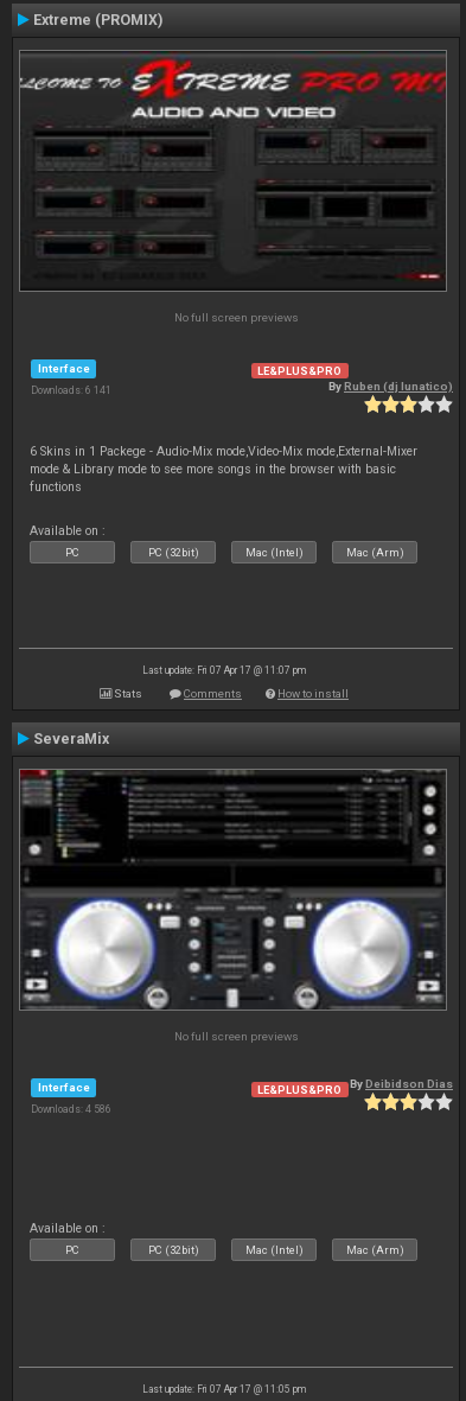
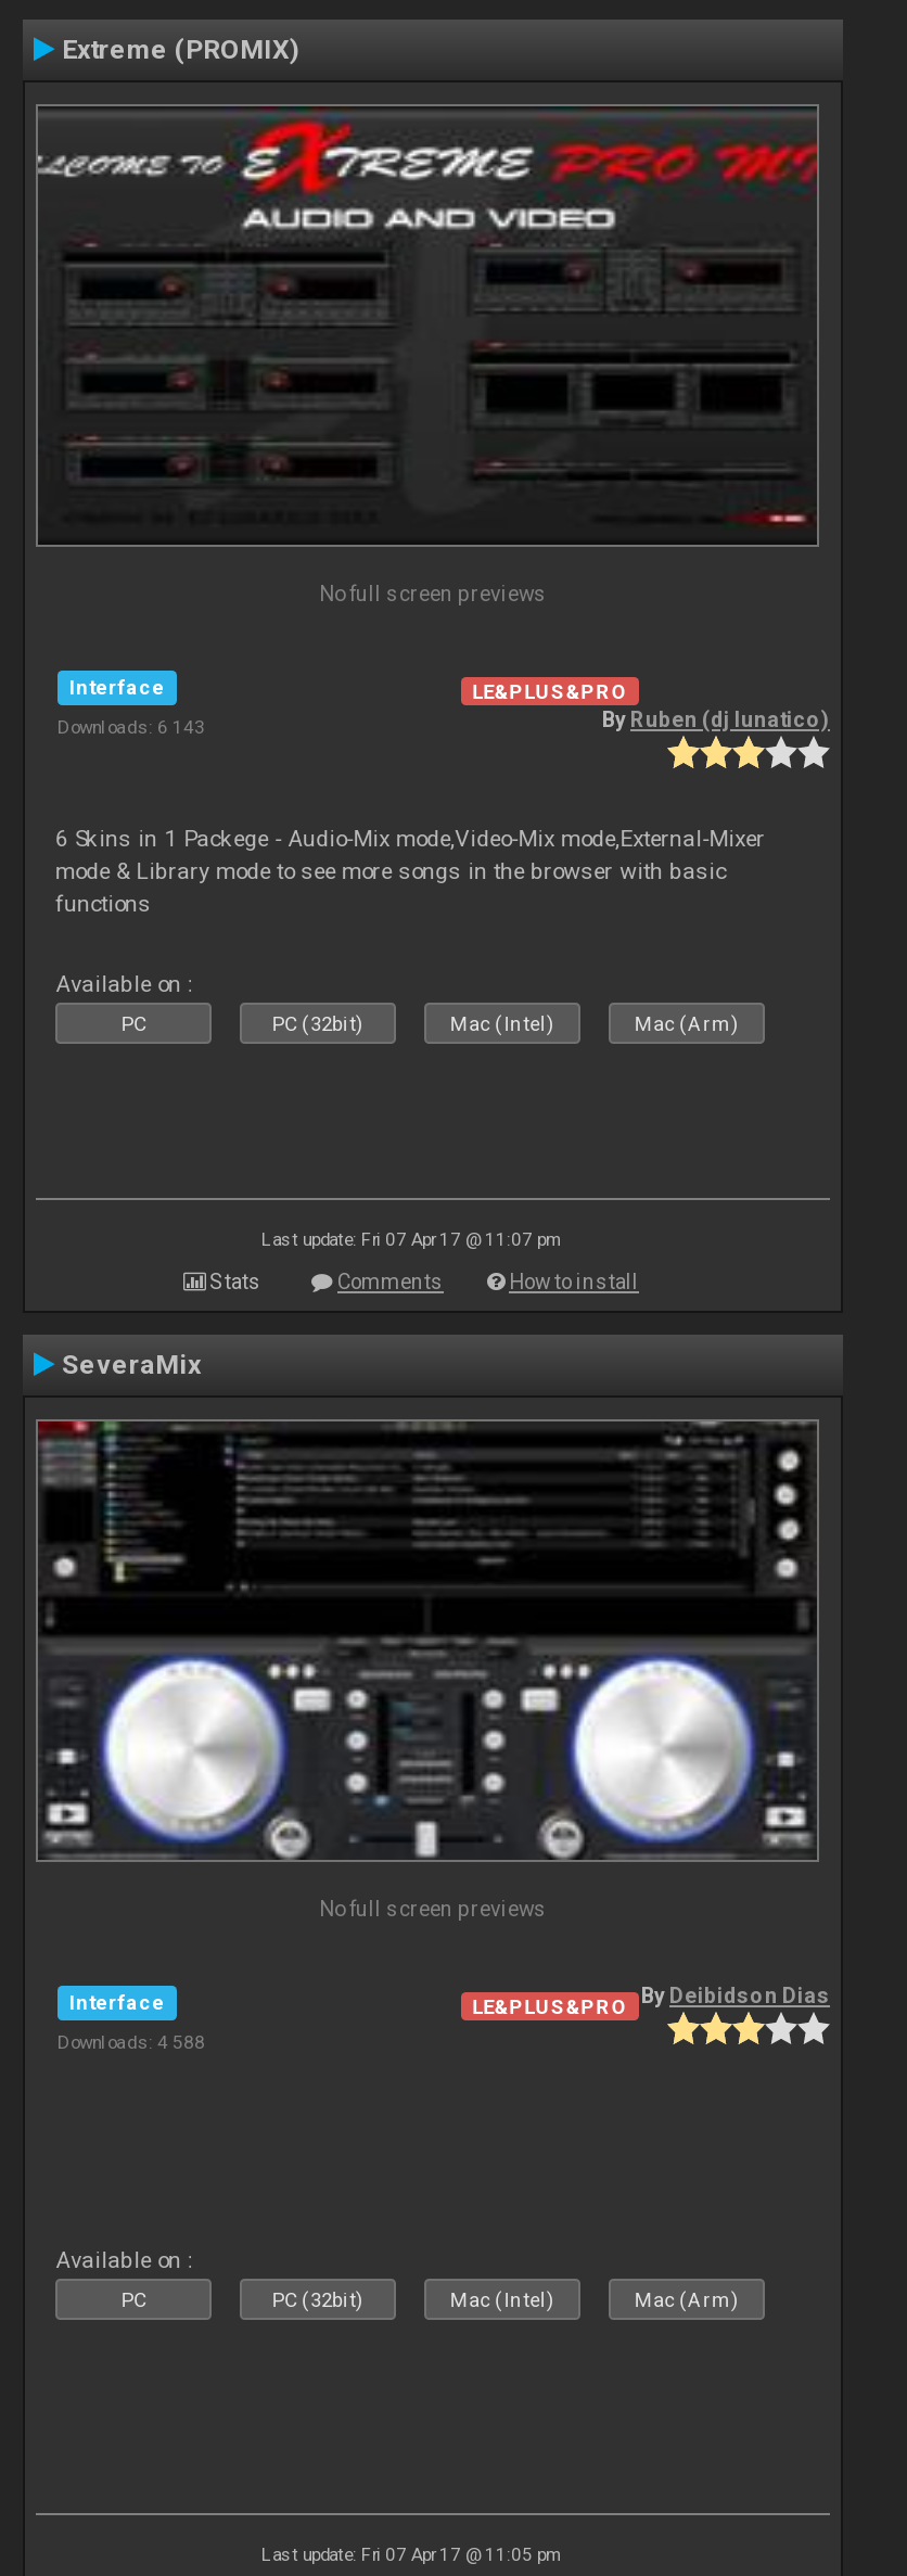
- Downloads: 6 141
+ Downloads: 6 143

- Downloads: 4 586
+ Downloads: 4 588
